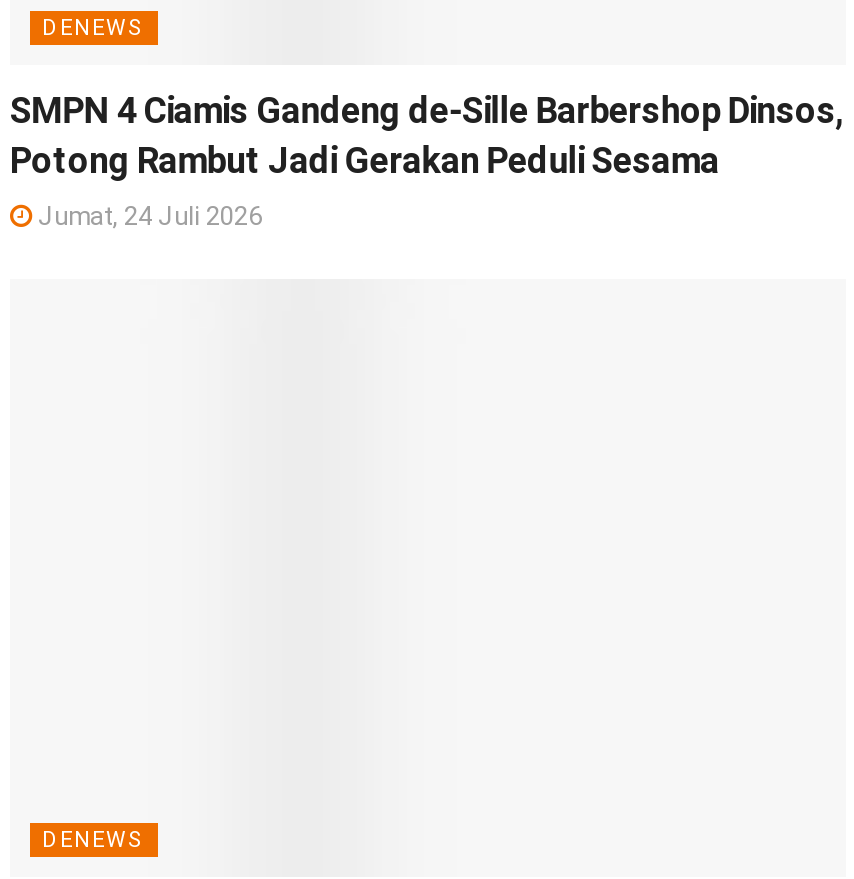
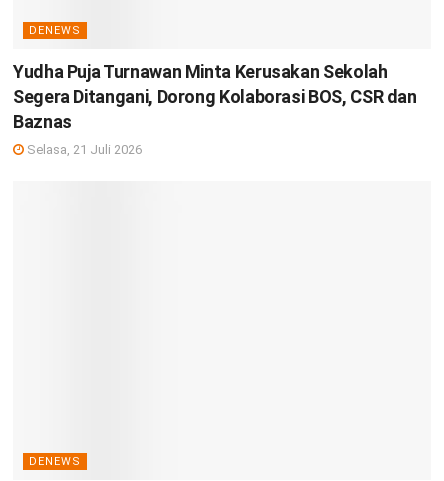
- SMPN 4 Ciamis Gandeng de-Sille Barbershop Dinsos,
- Potong Rambut Jadi Gerakan Peduli Sesama
+ Yudha Puja Turnawan Minta Kerusakan Sekolah
+ Segera Ditangani, Dorong Kolaborasi BOS, CSR dan
+ Baznas

- Jumat, 24 Juli 2026
+ Selasa, 21 Juli 2026
